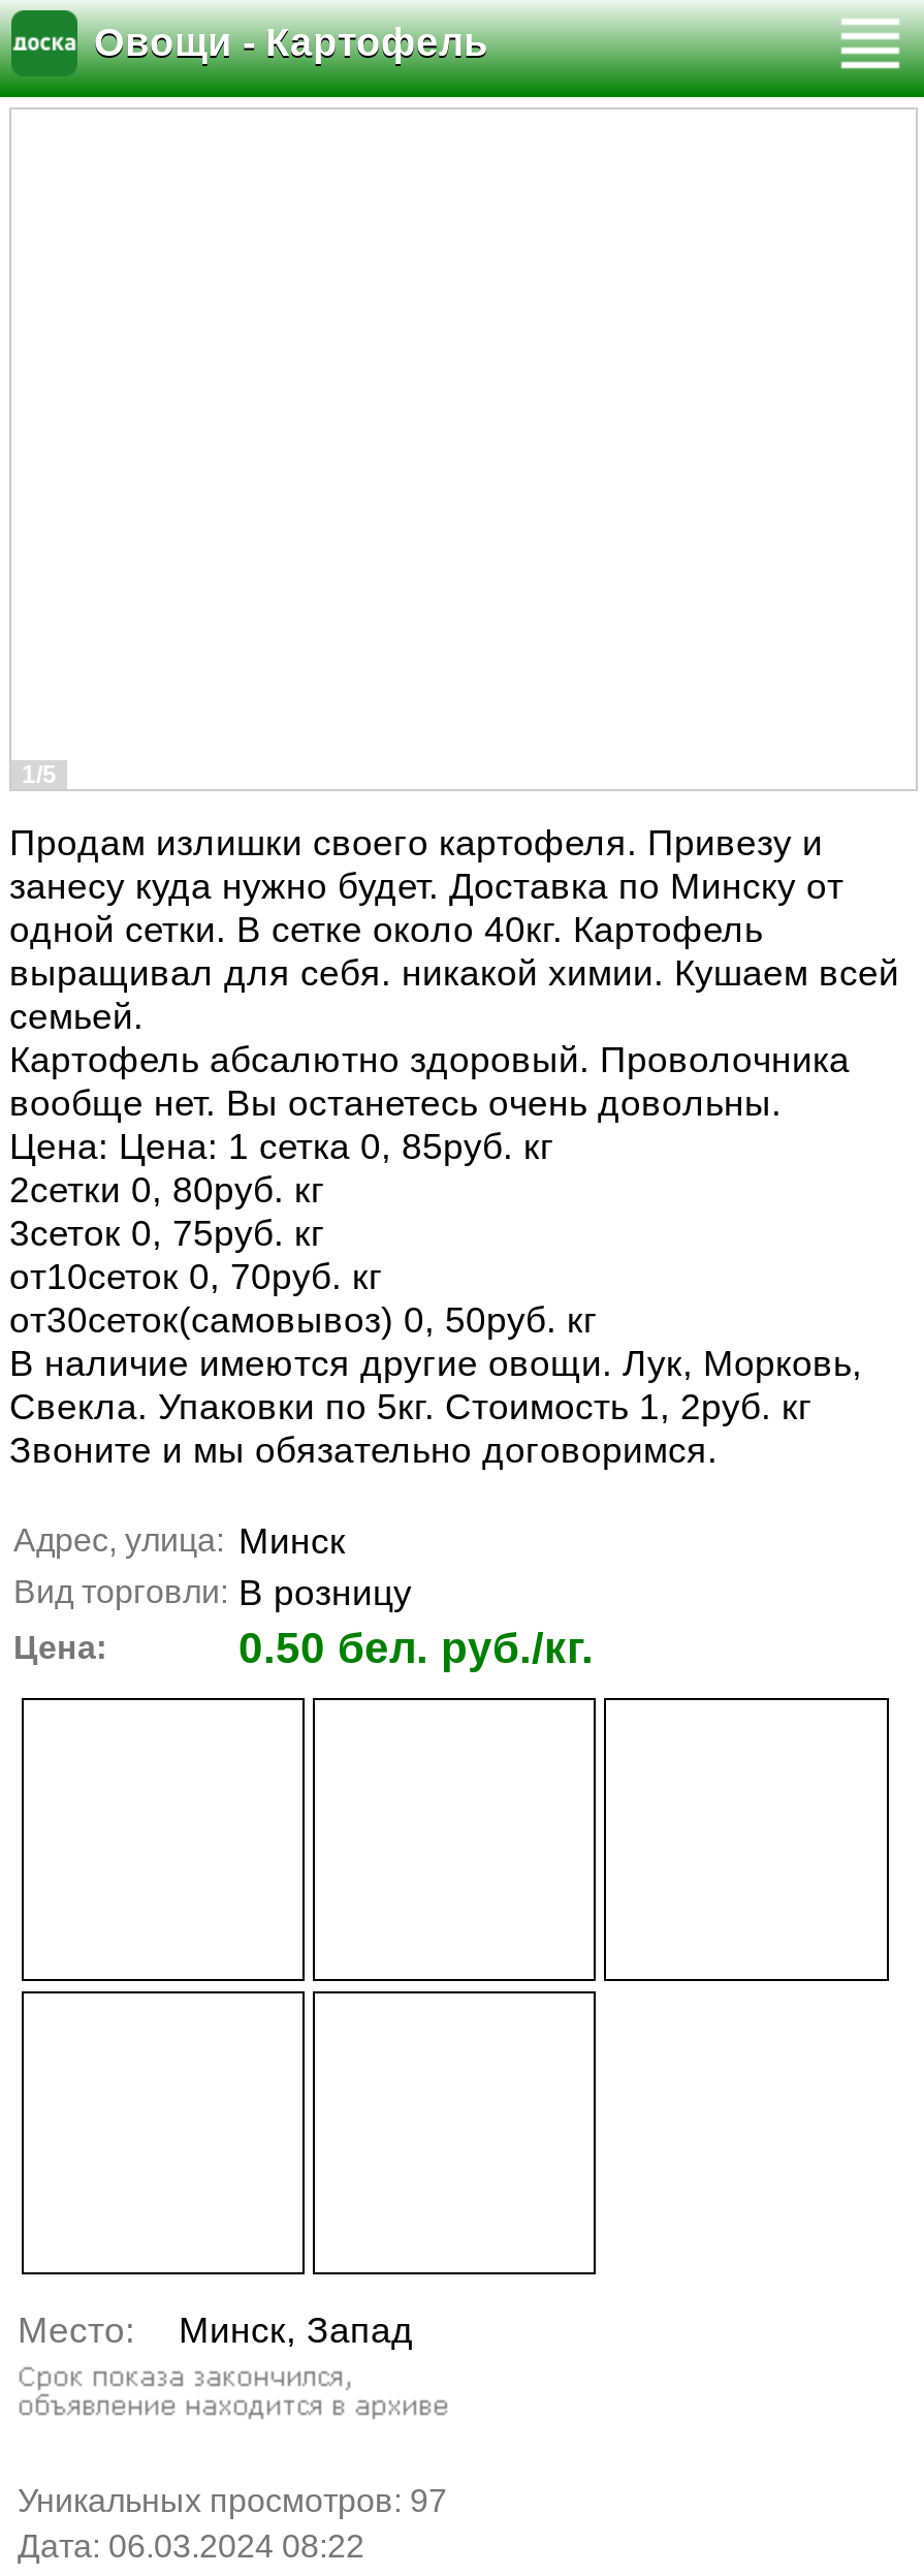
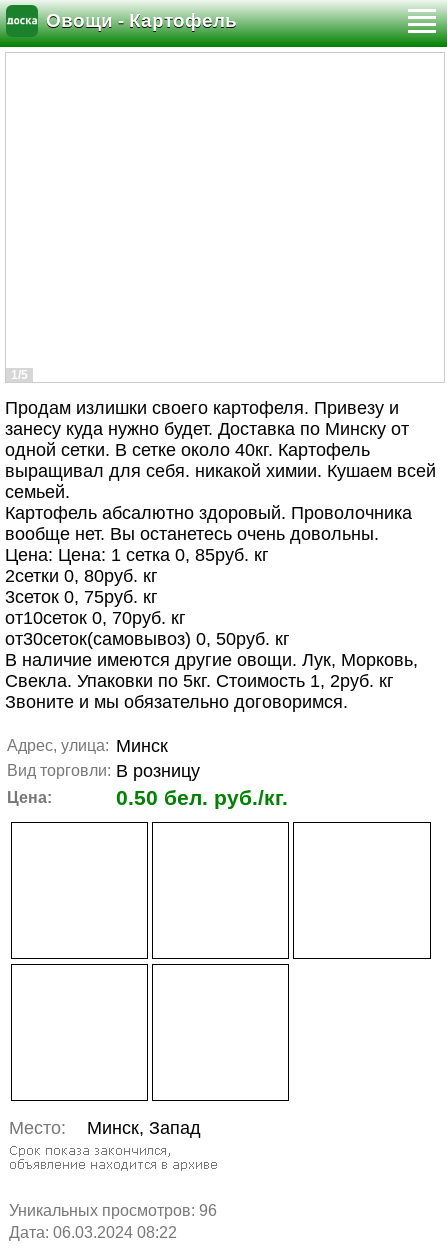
- Уникальных просмотров: 97
+ Уникальных просмотров: 96
